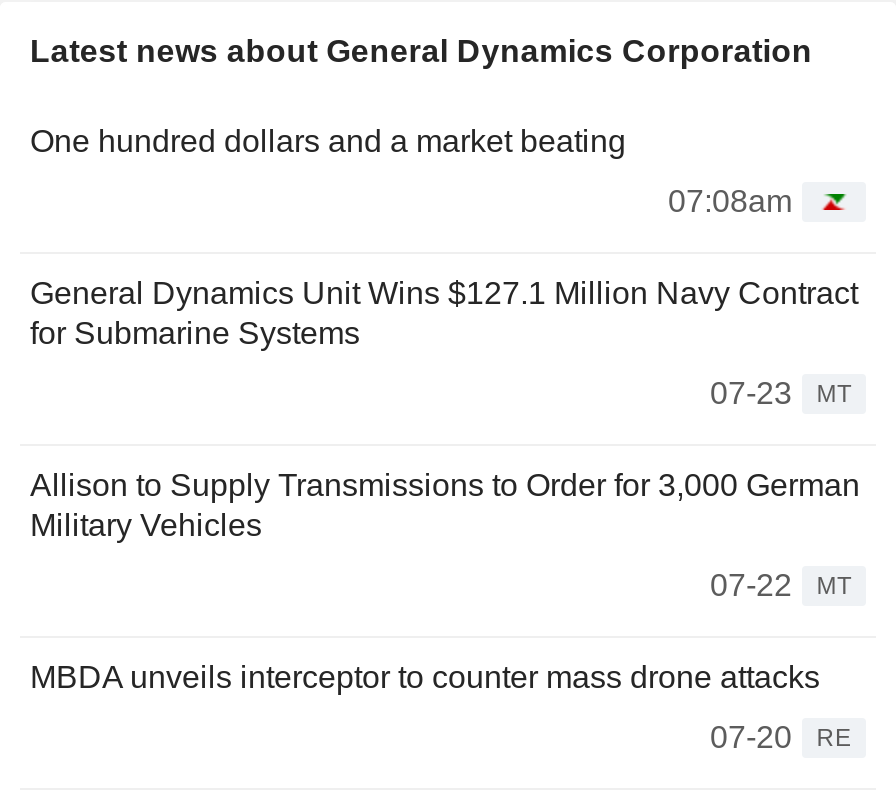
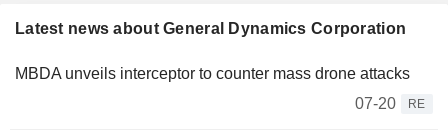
- One hundred dollars and a market beating
- 07:08am
- General Dynamics Unit Wins $127.1 Million Navy Contract
- for Submarine Systems
- 07-23
- MT
- Allison to Supply Transmissions to Order for 3,000 German
- Military Vehicles
- 07-22
- MT
